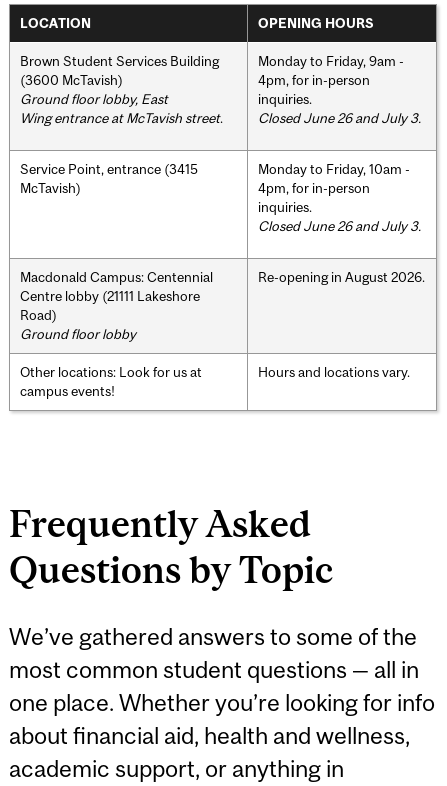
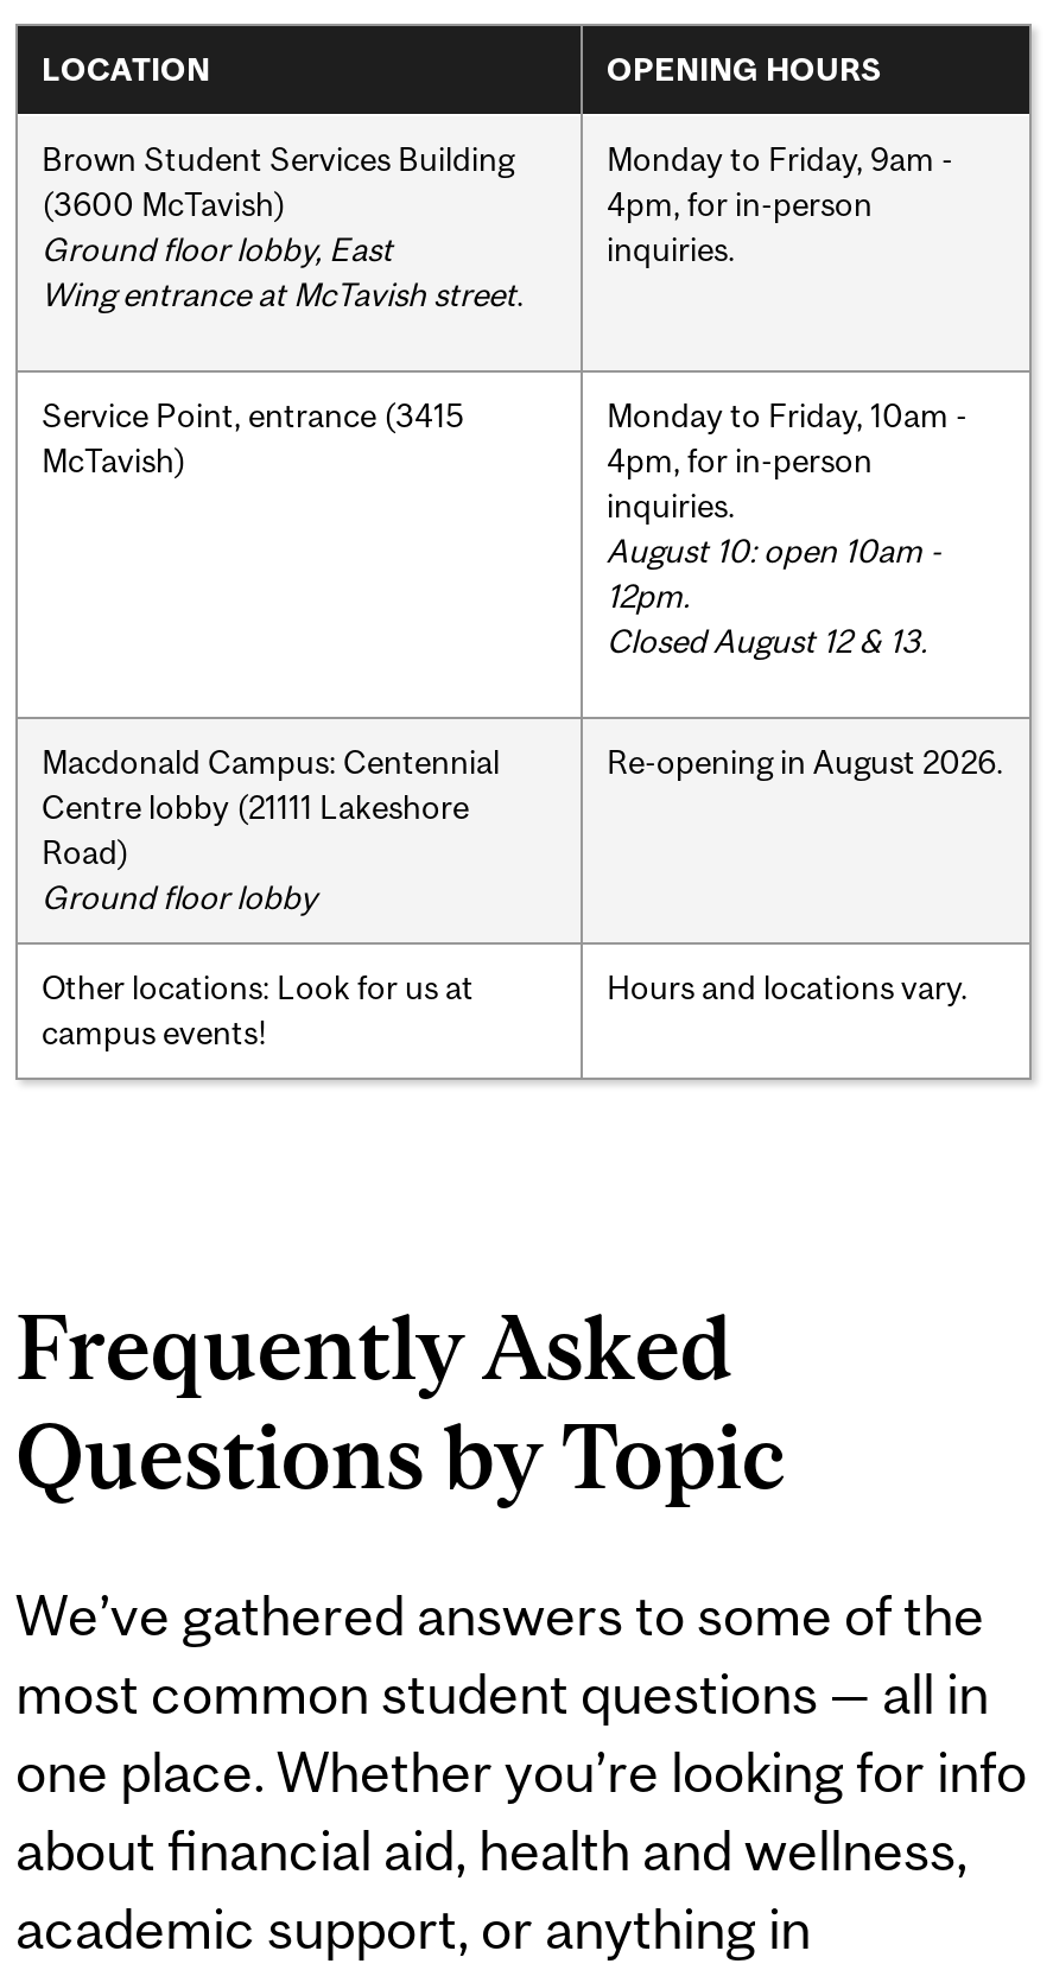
- Closed June 26 and July 3.

- Closed June 26 and July 3.
+ August 10: open 10am -
+ 12pm.
+ Closed August 12 & 13.
